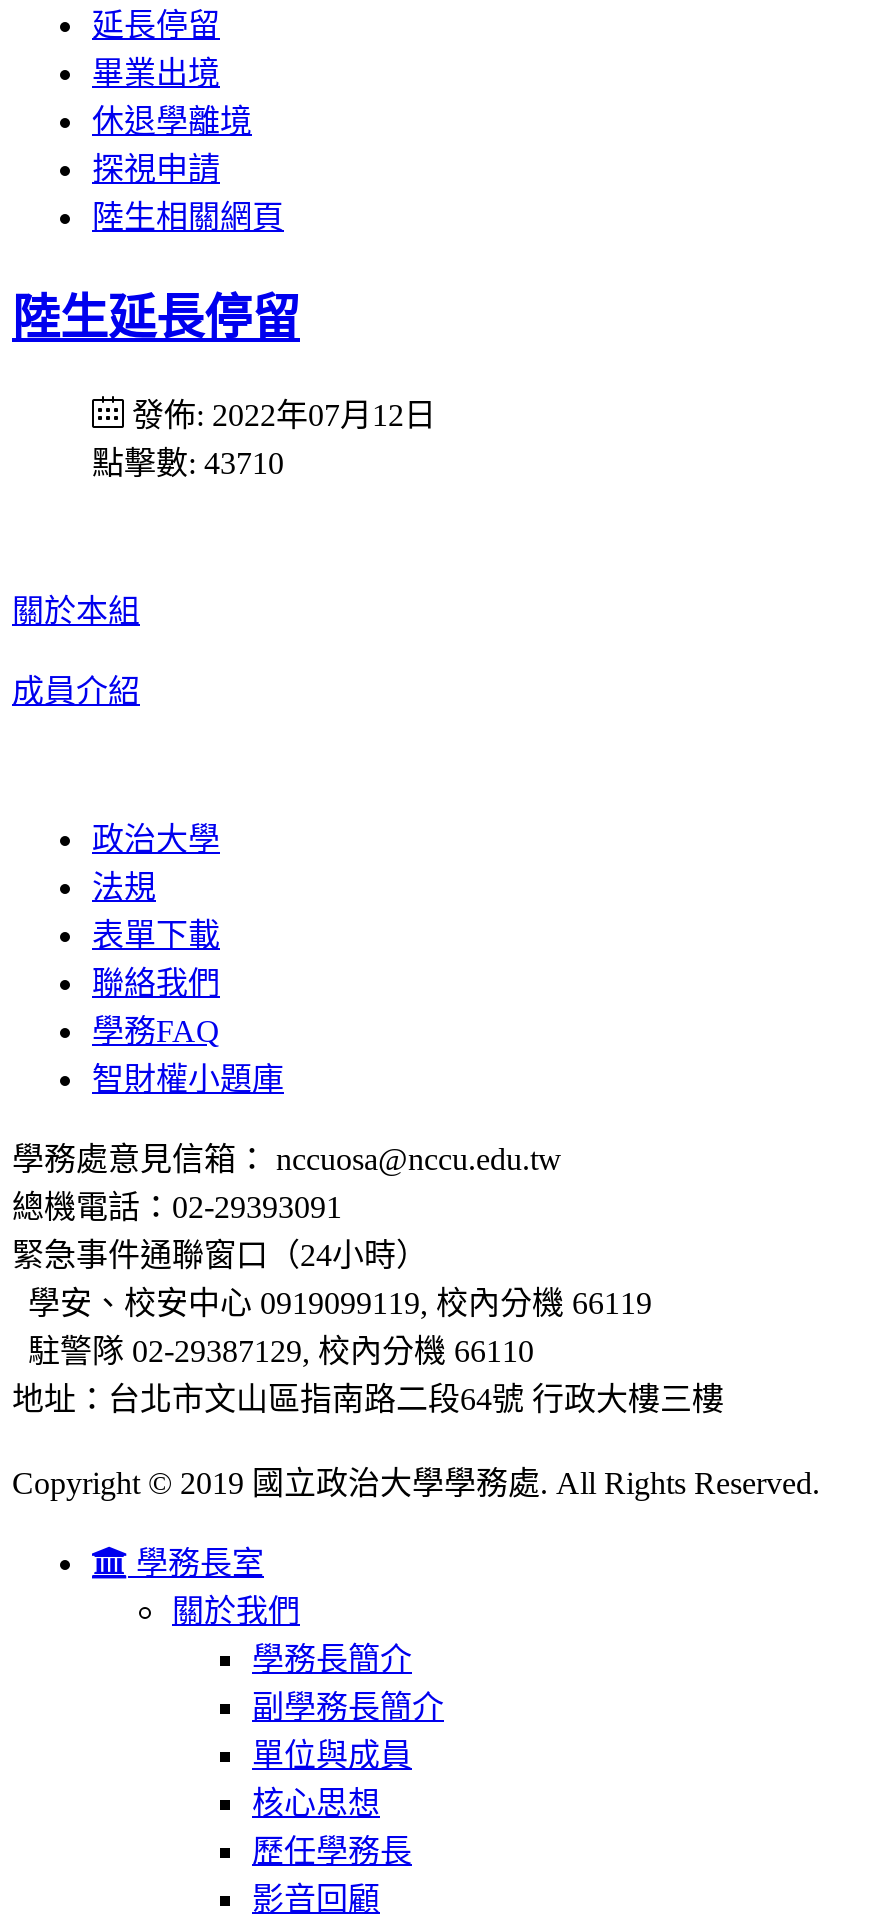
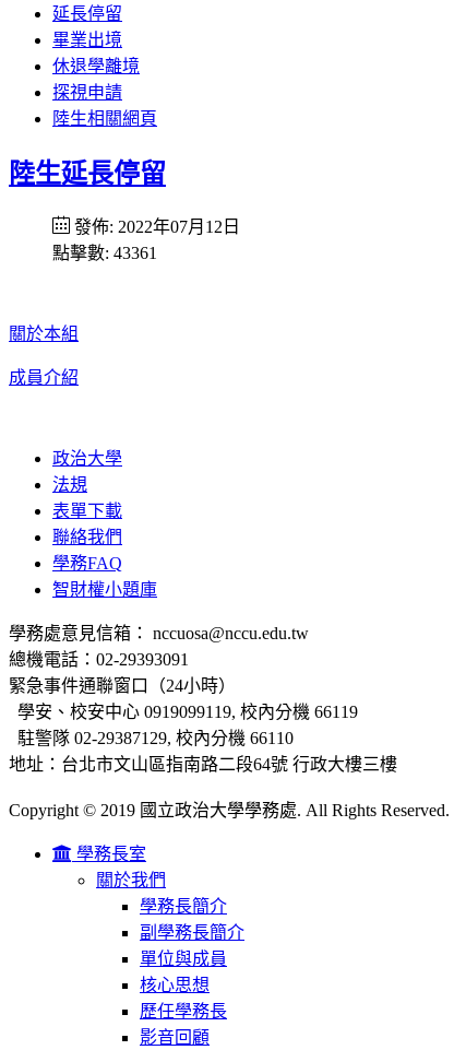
- 點擊數: 43710
+ 點擊數: 43361
